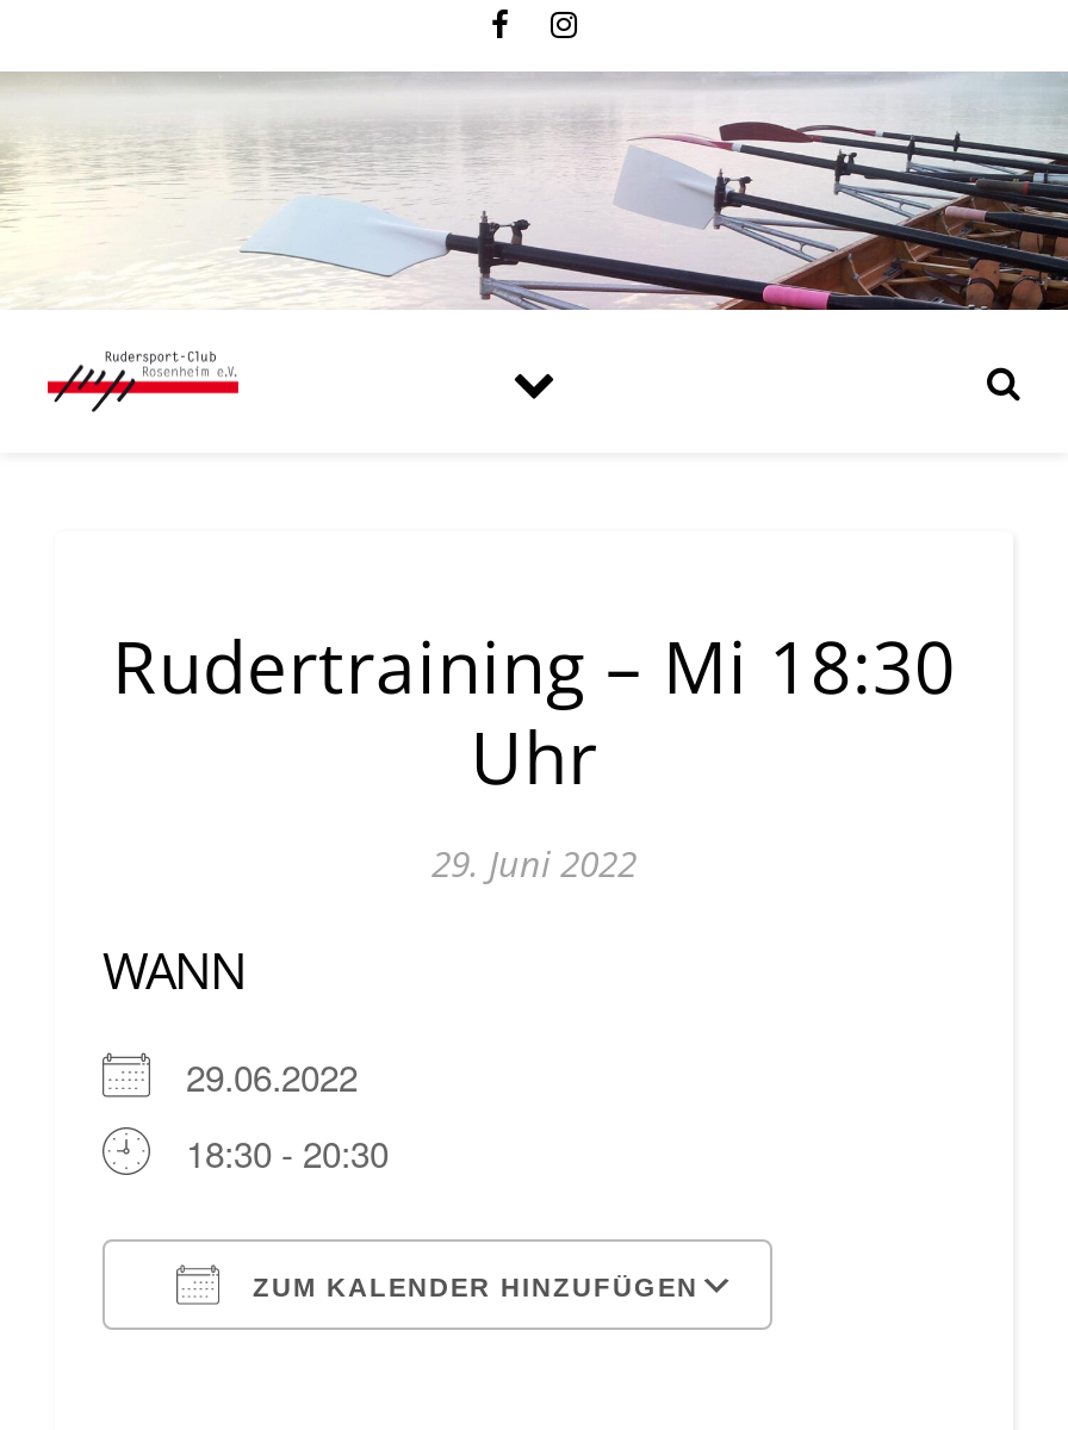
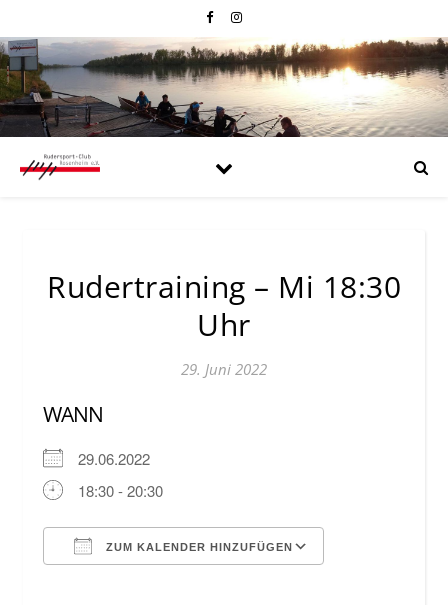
- [image]
+ [image]
